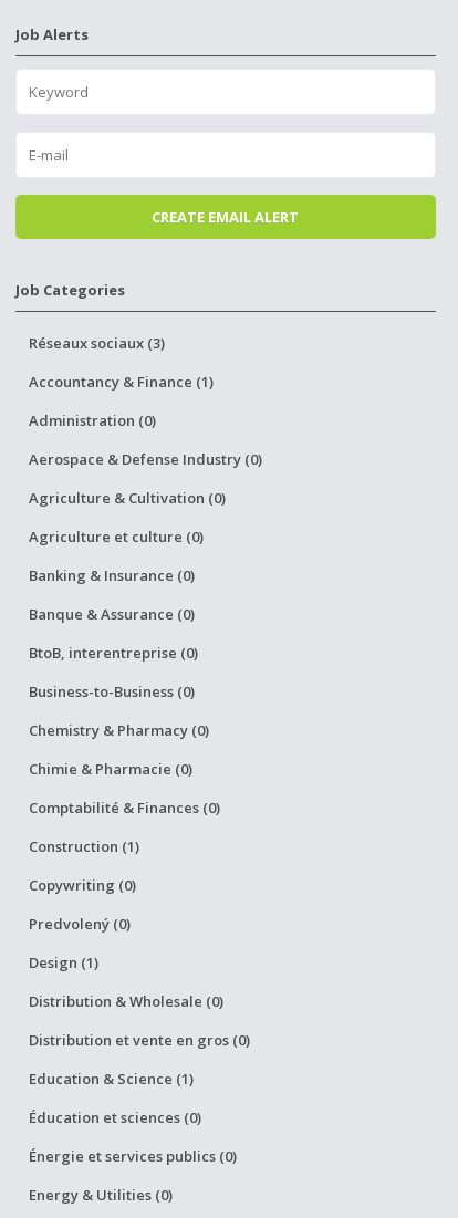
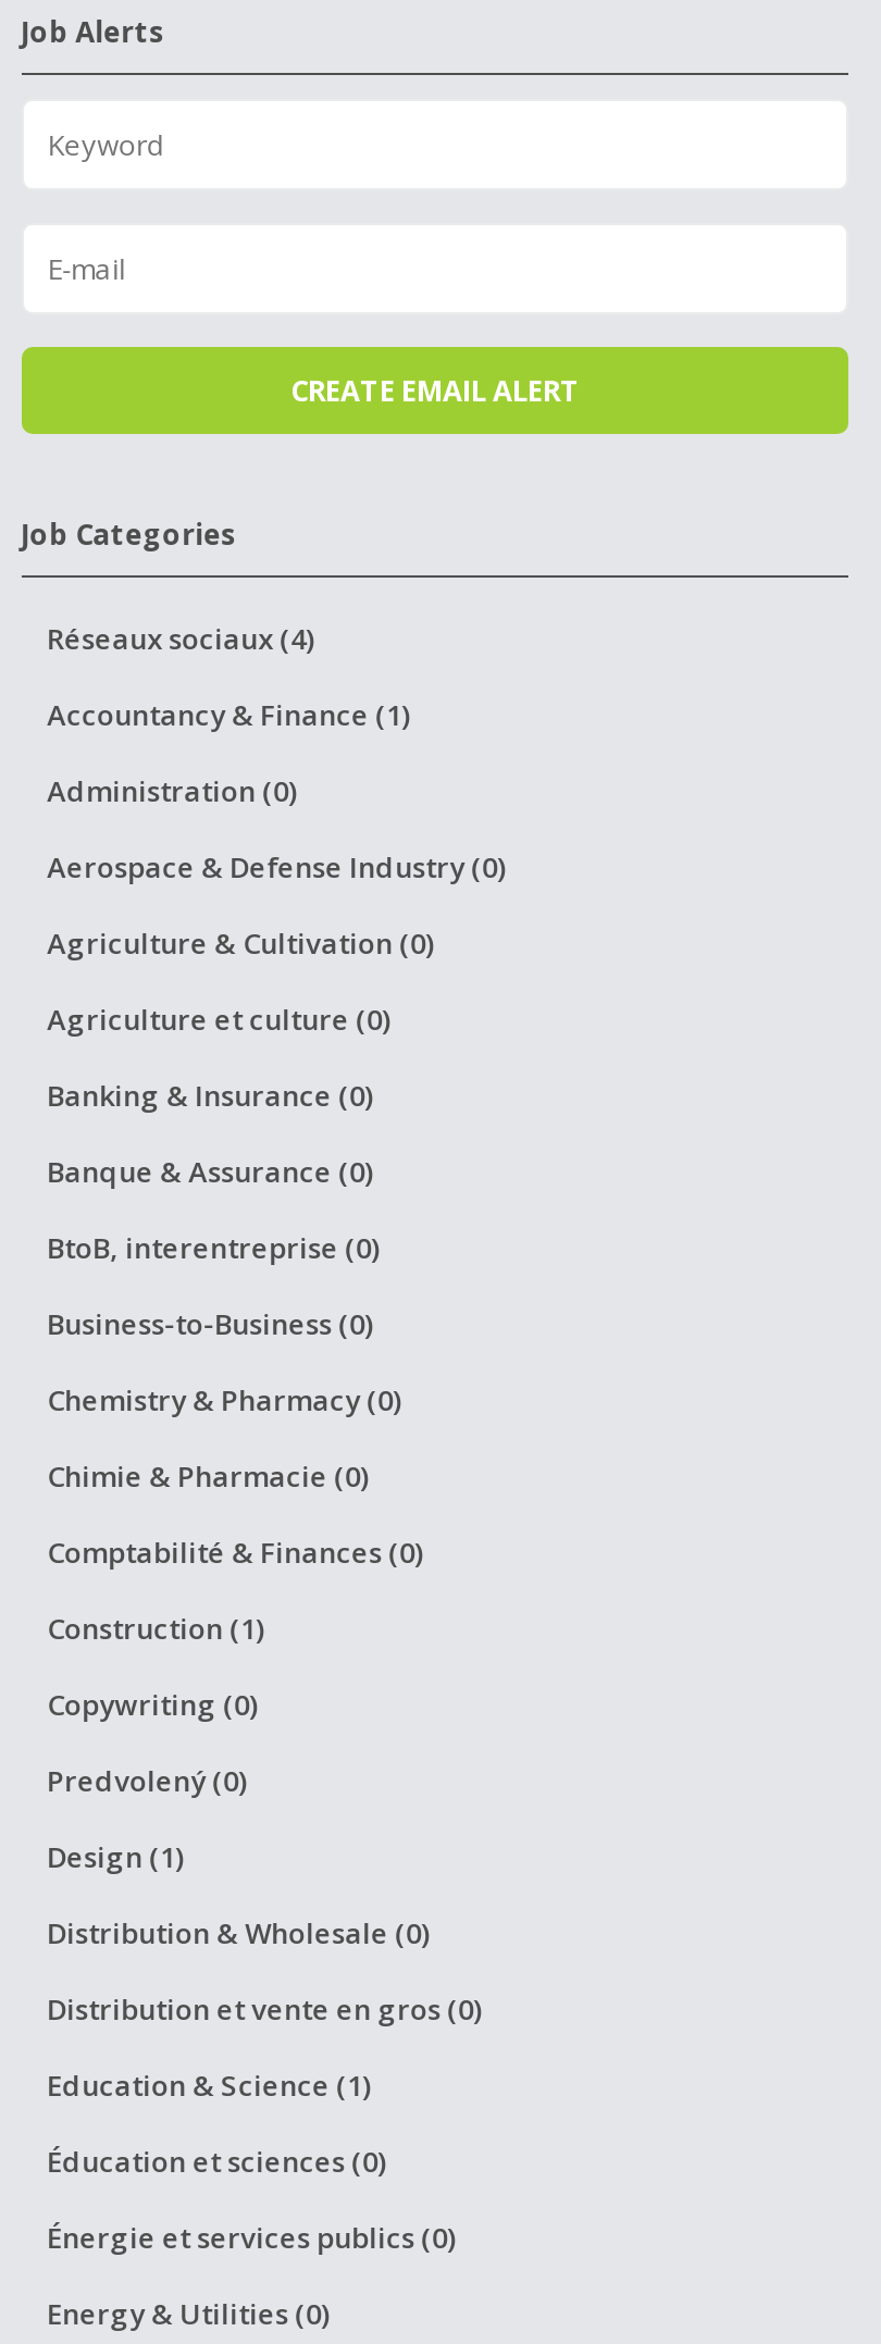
- Réseaux sociaux (3)
+ Réseaux sociaux (4)
